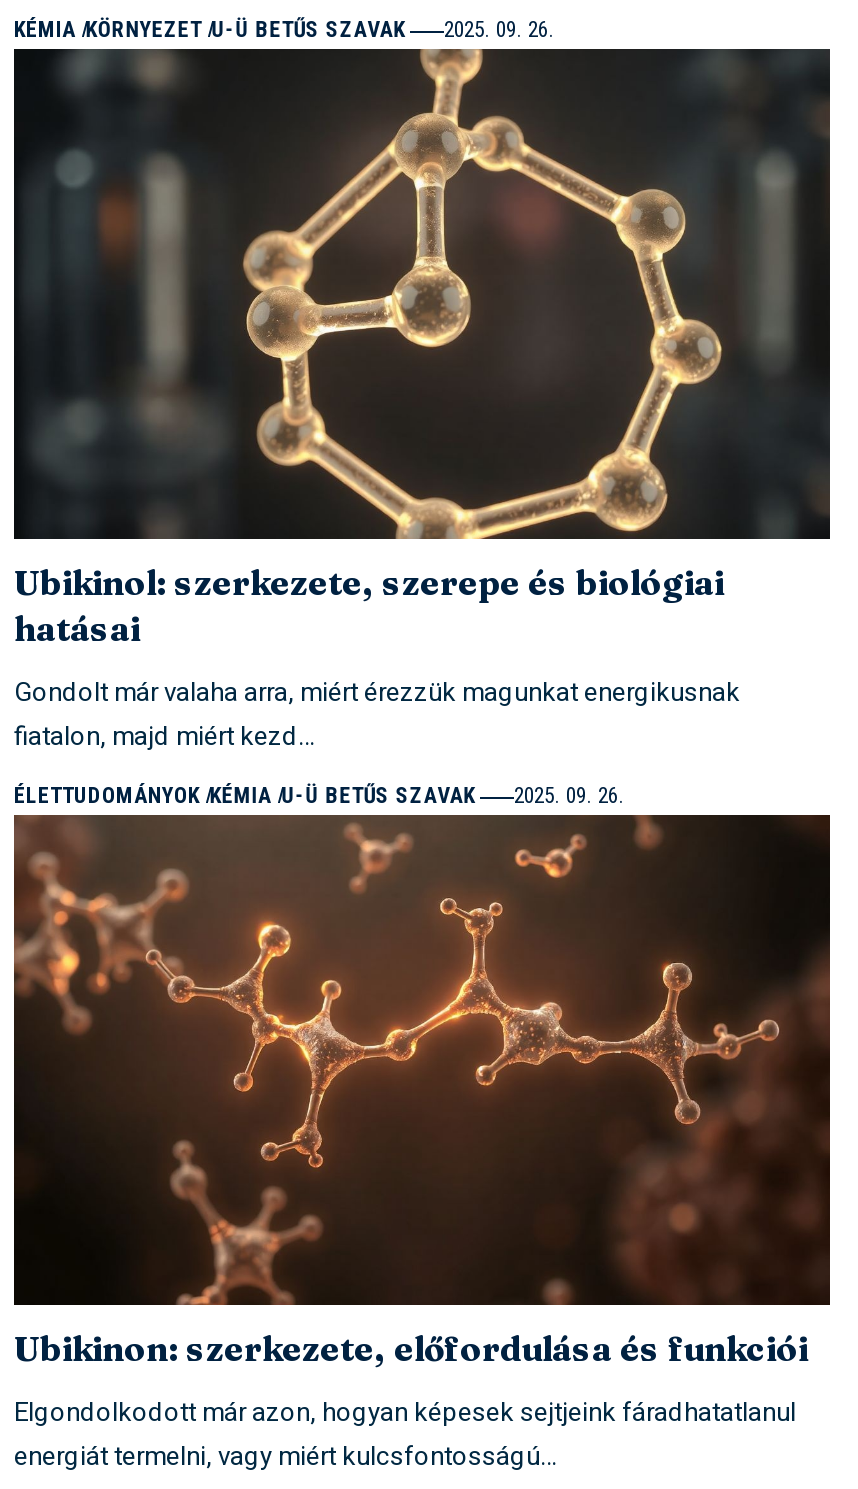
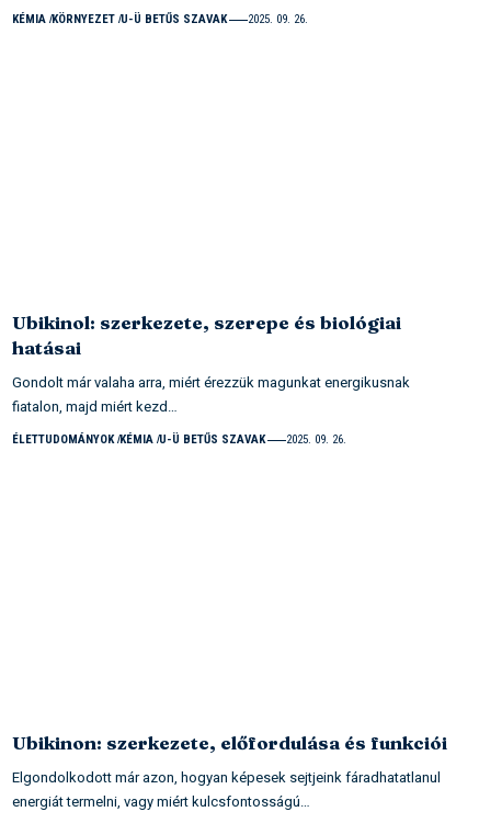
- [image]

- [image]
